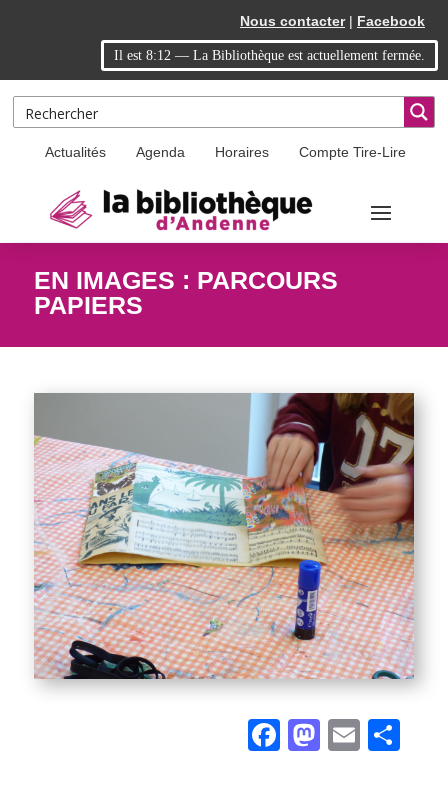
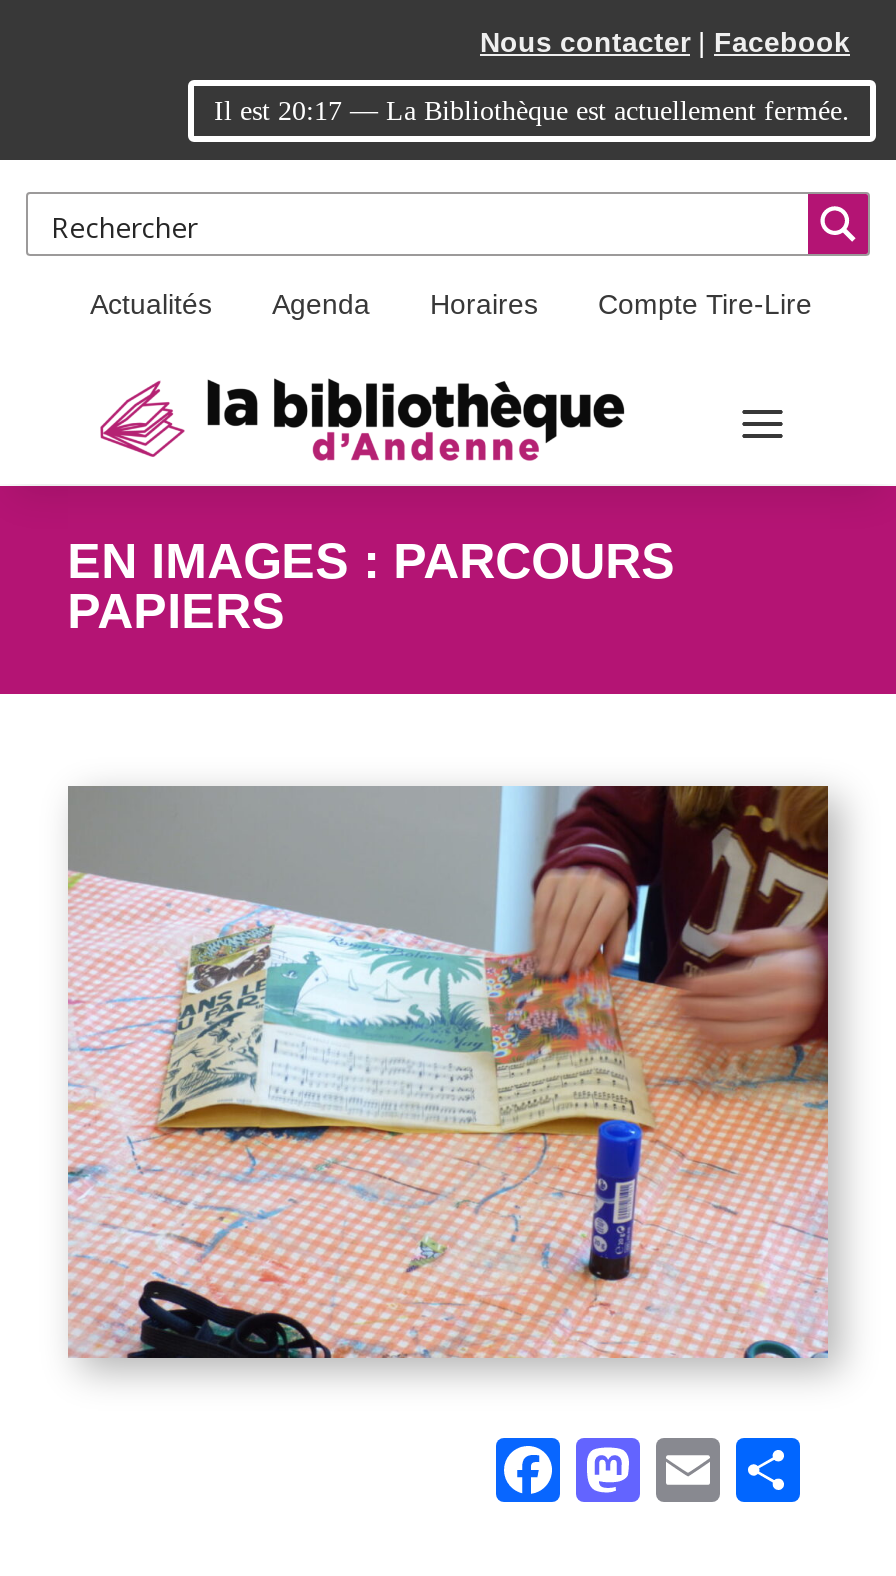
- Il est 8:12 — La Bibliothèque est actuellement fermée.
+ Il est 20:17 — La Bibliothèque est actuellement fermée.
